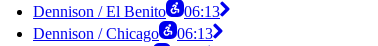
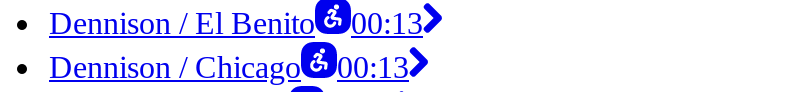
- Dennison / El Benito 06:13
+ Dennison / El Benito 00:13

- Dennison / Chicago 06:13
+ Dennison / Chicago 00:13
